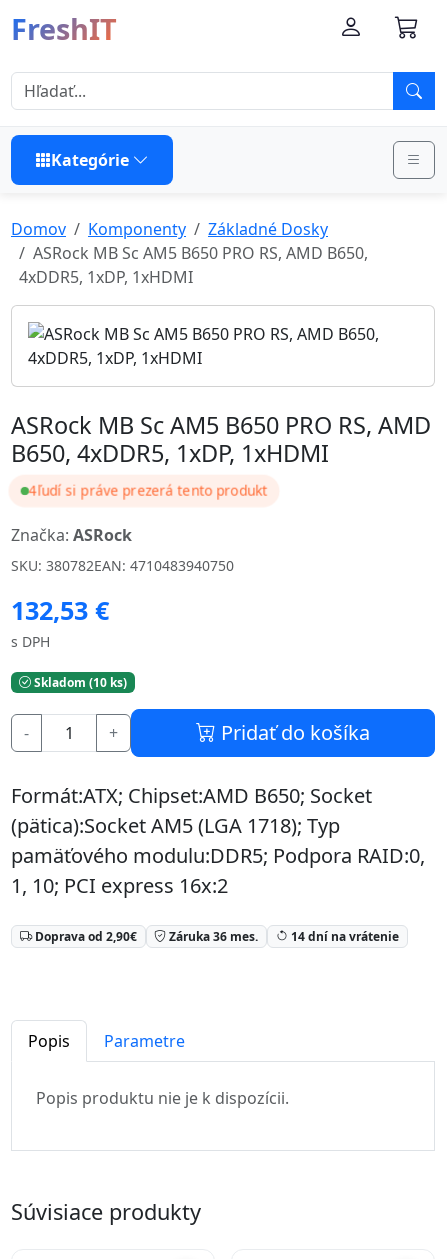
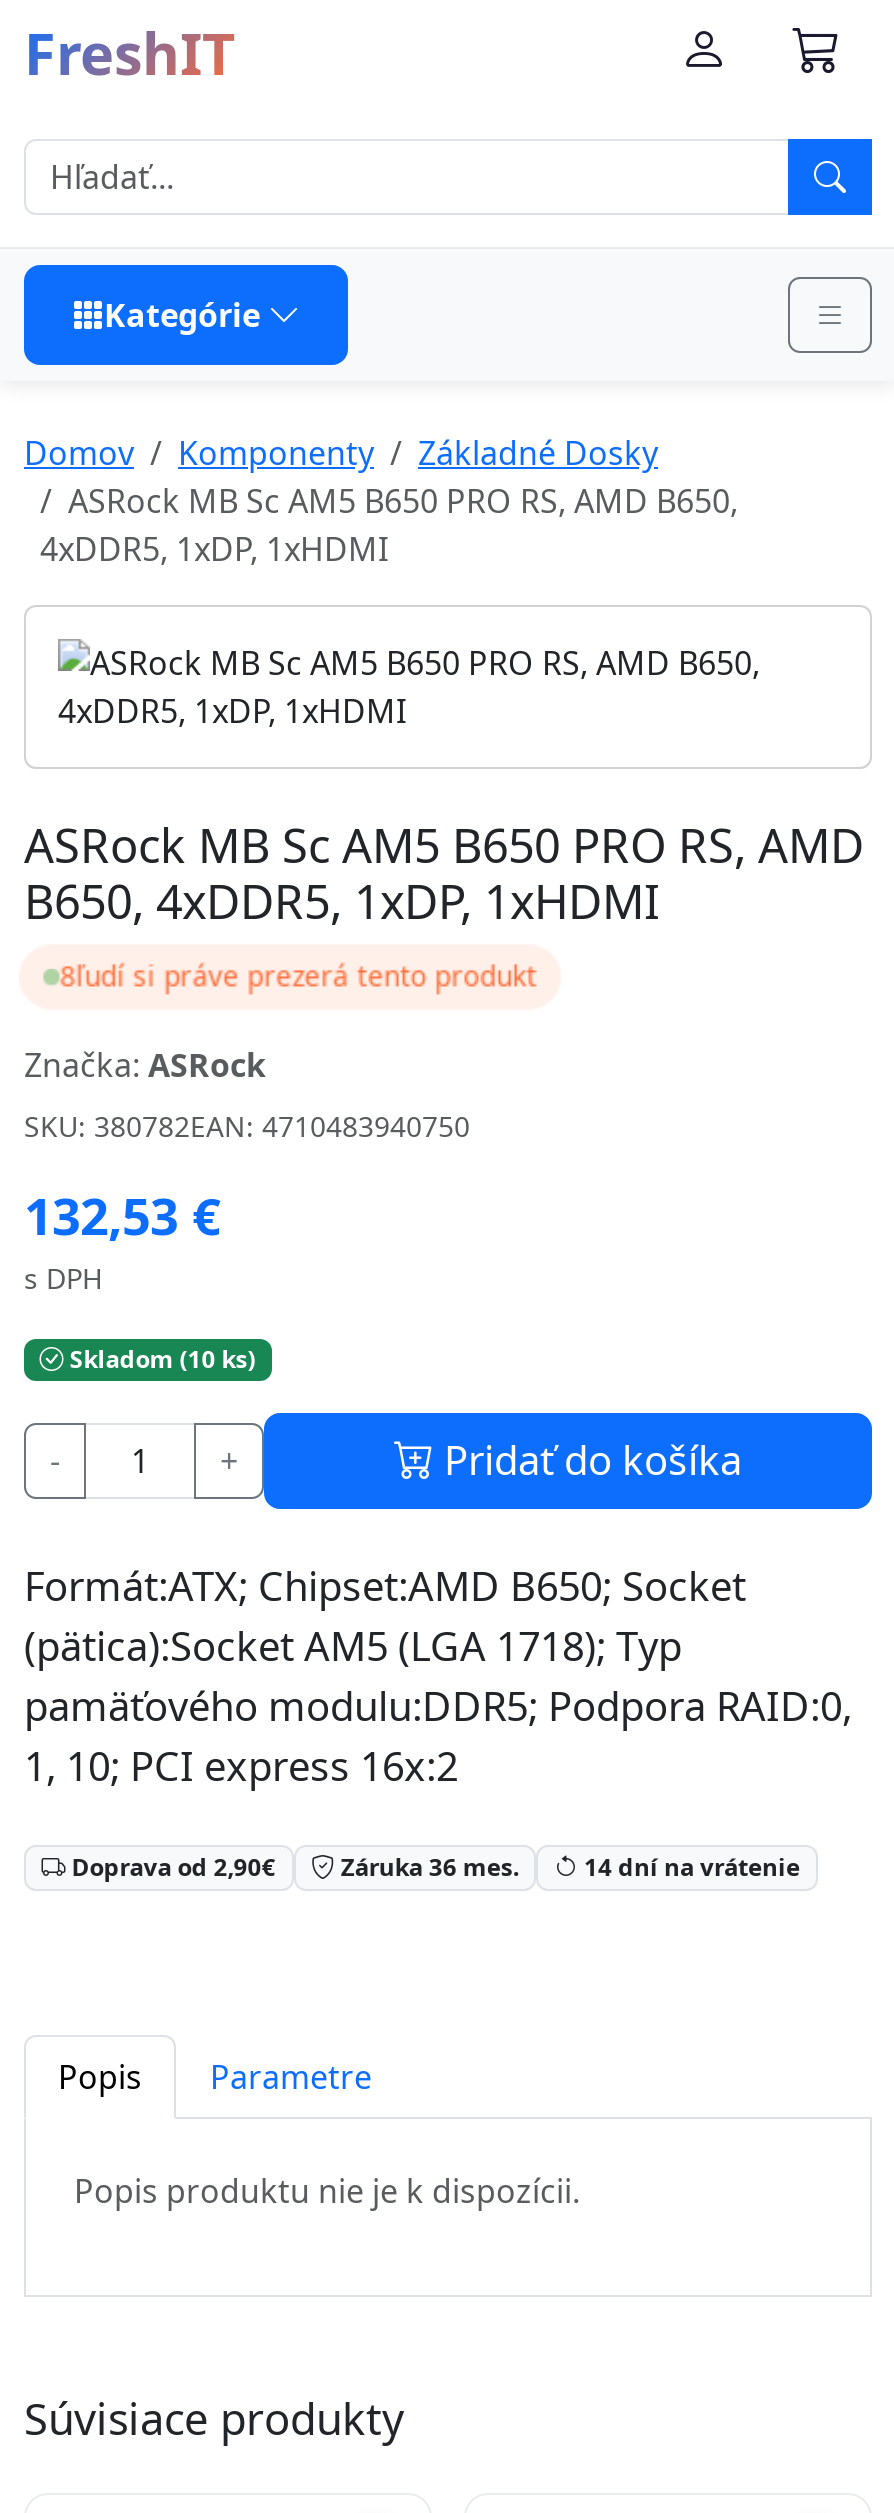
- 4ľudí si práve prezerá tento produkt
+ 8ľudí si práve prezerá tento produkt
